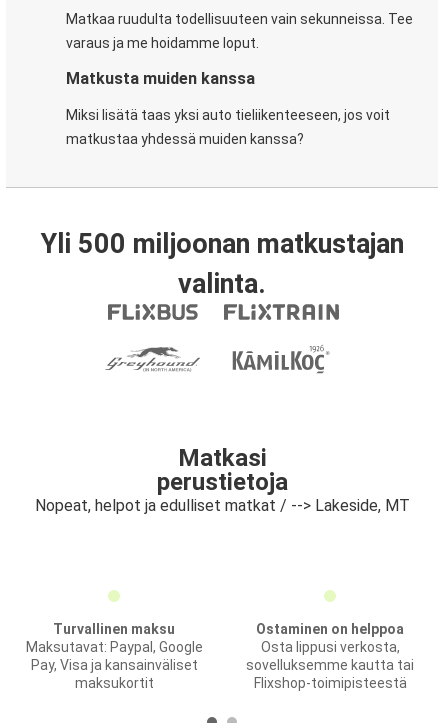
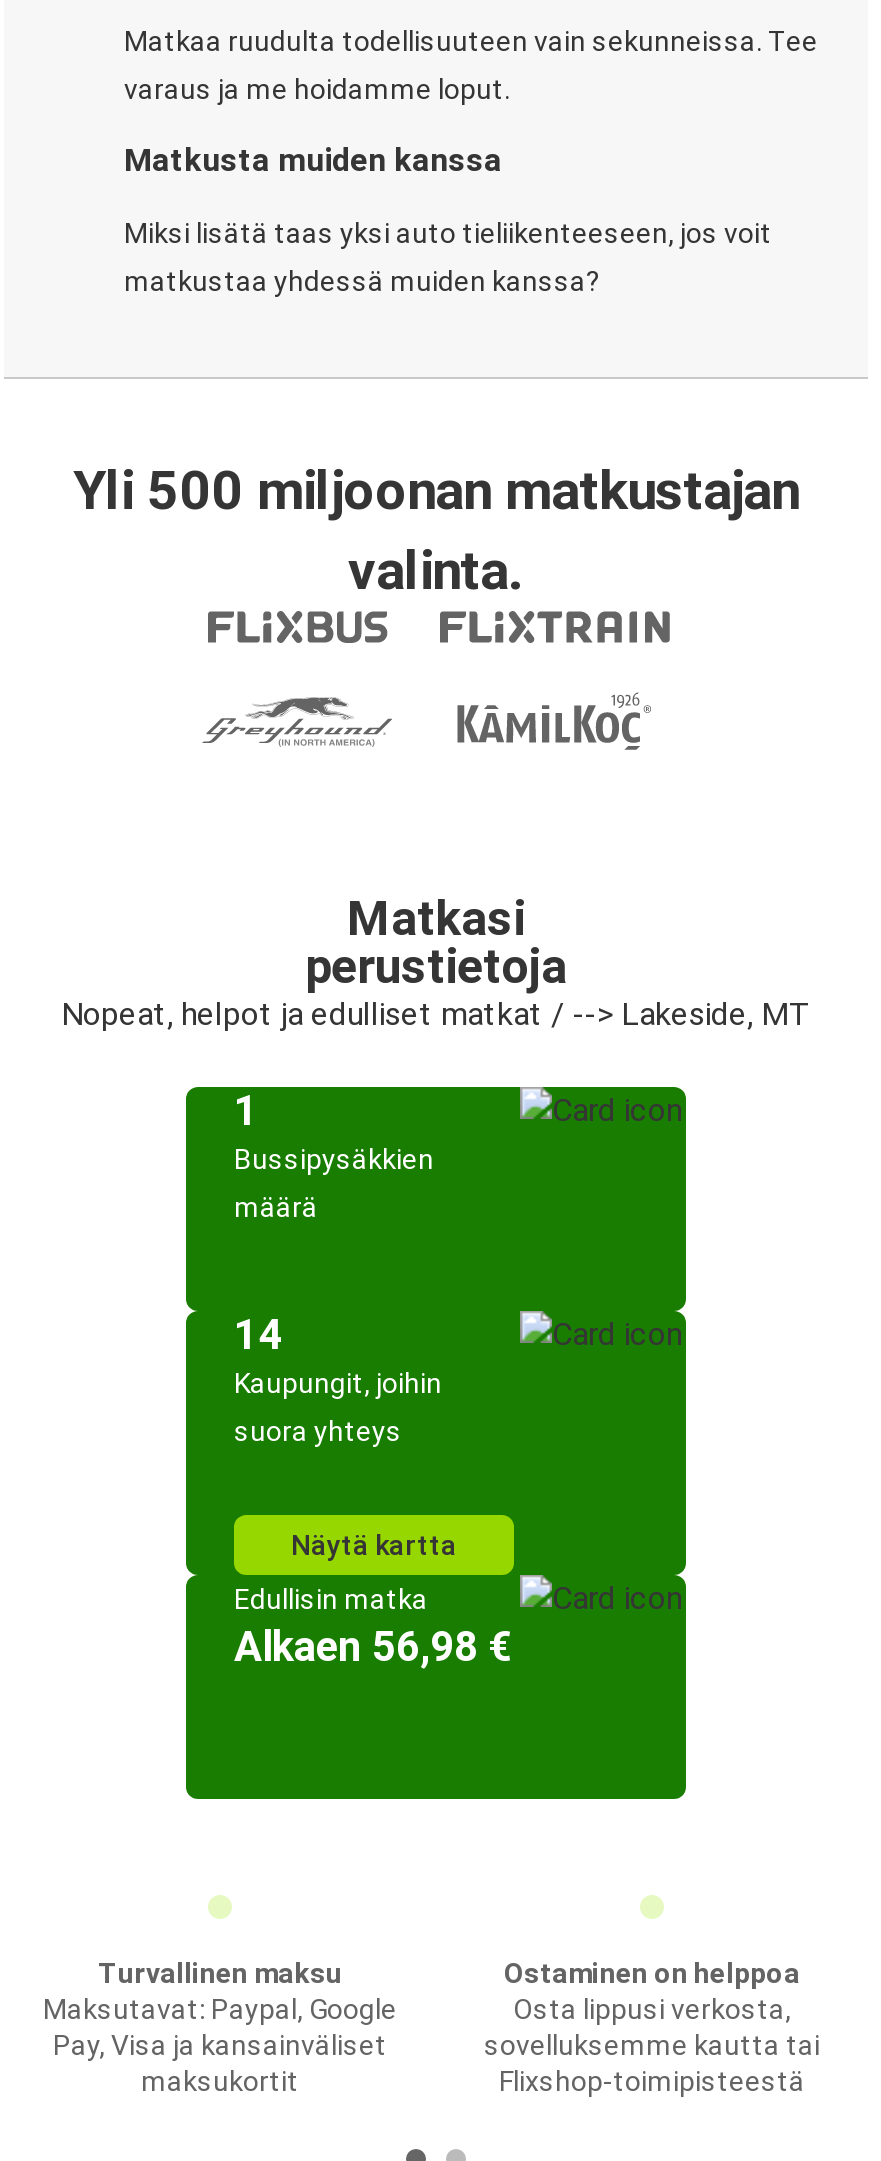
+ [image]
+ 1
+ Bussipysäkkien
+ määrä
+ 14
+ Kaupungit, joihin
+ suora yhteys

+ Näytä kartta
+ Edullisin matka
+ Alkaen 56,98 €
